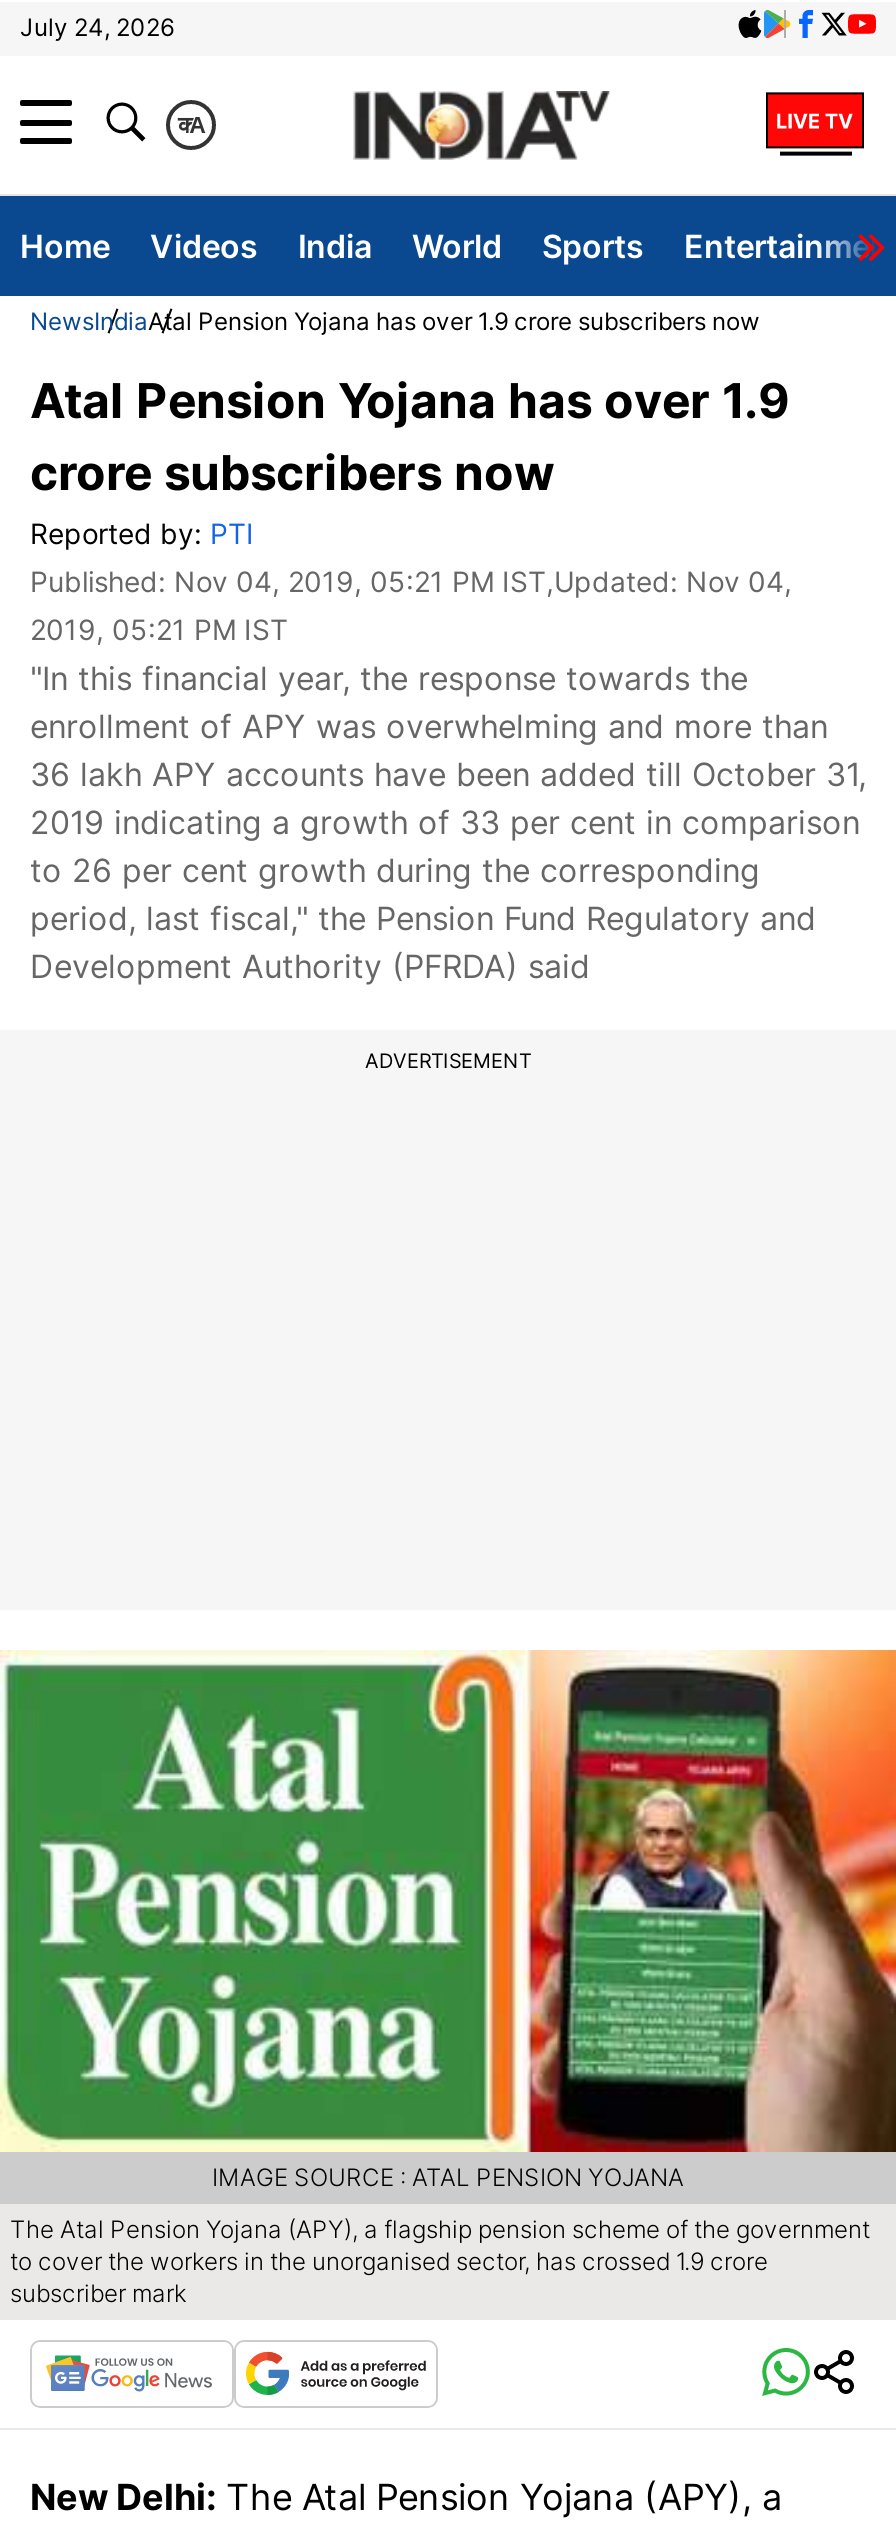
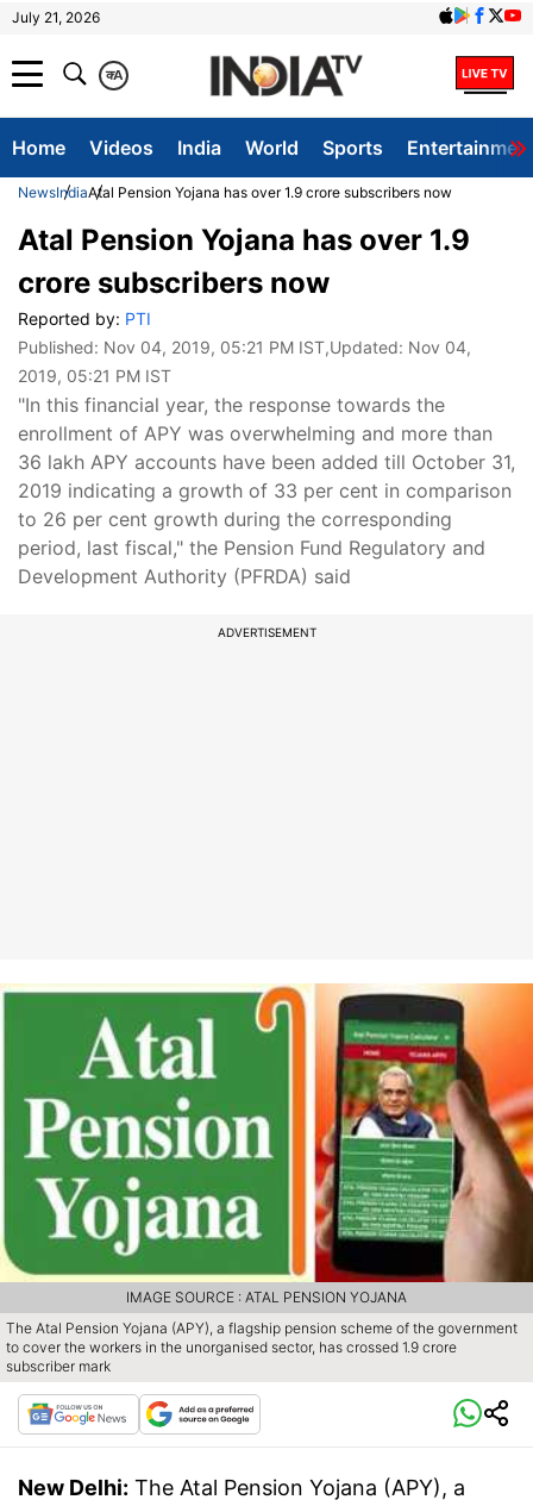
- July 24, 2026
+ July 21, 2026
